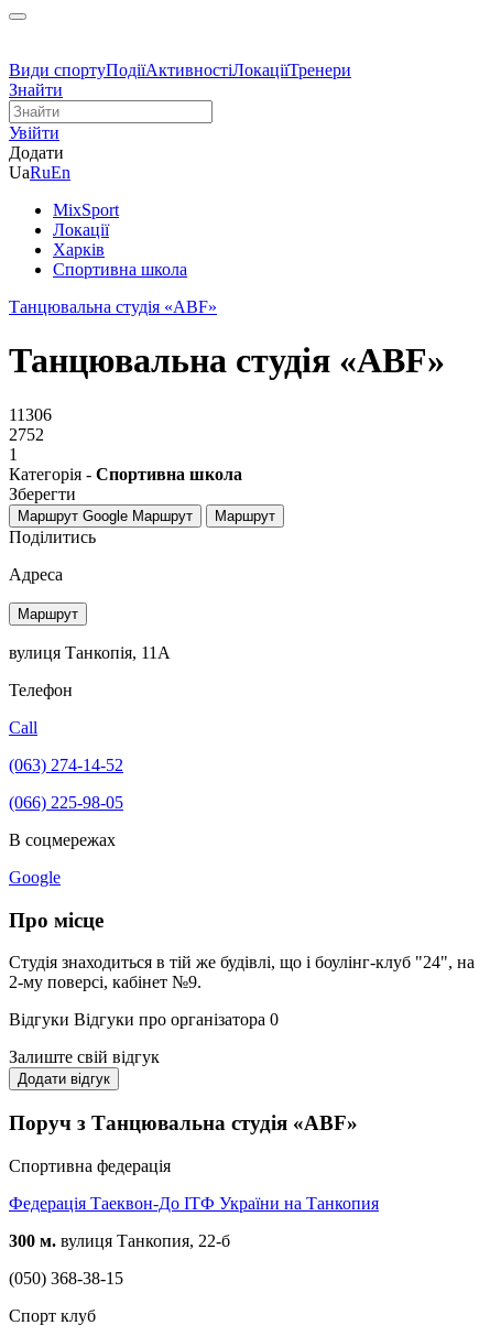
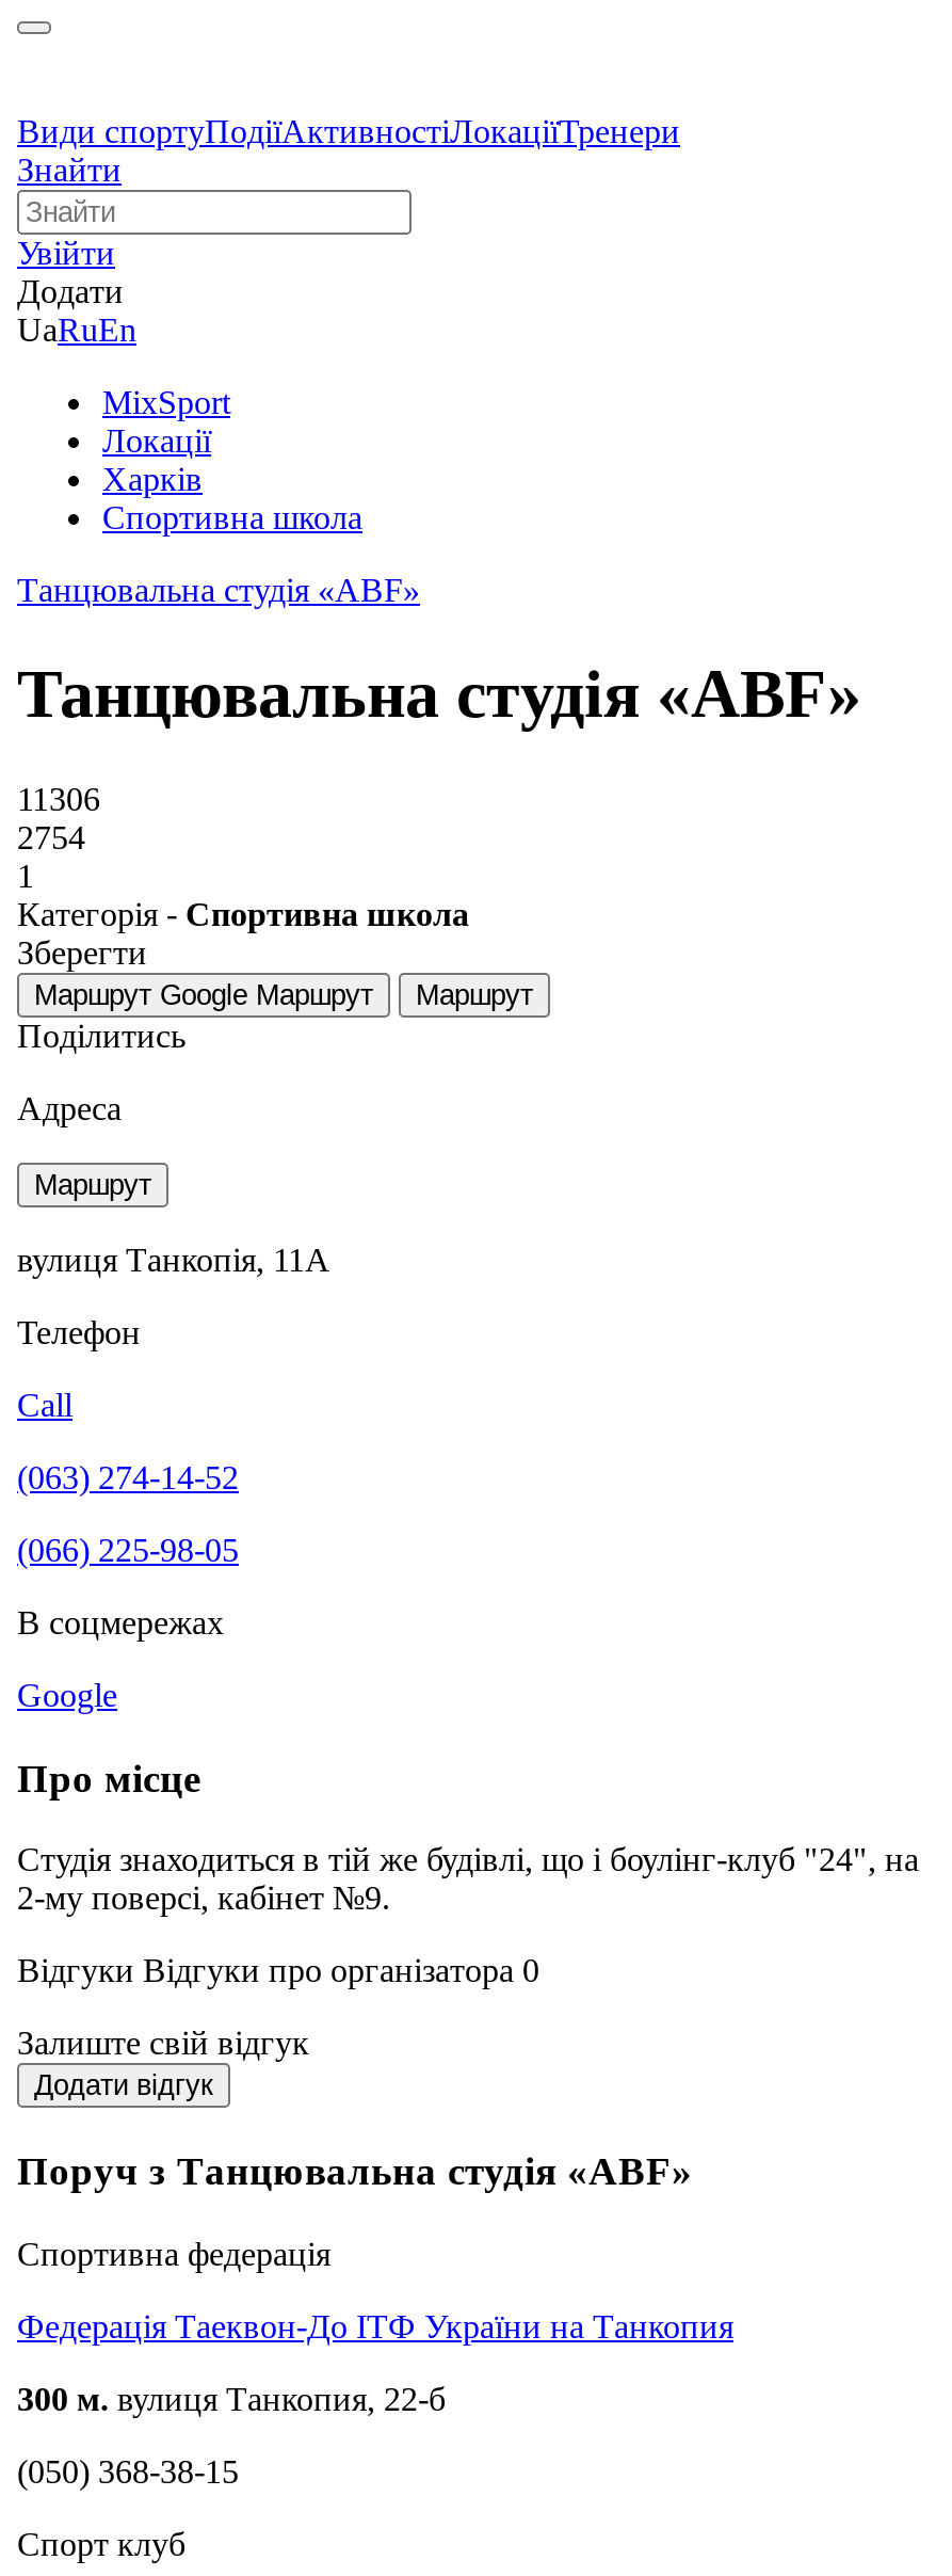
- 2752
+ 2754
